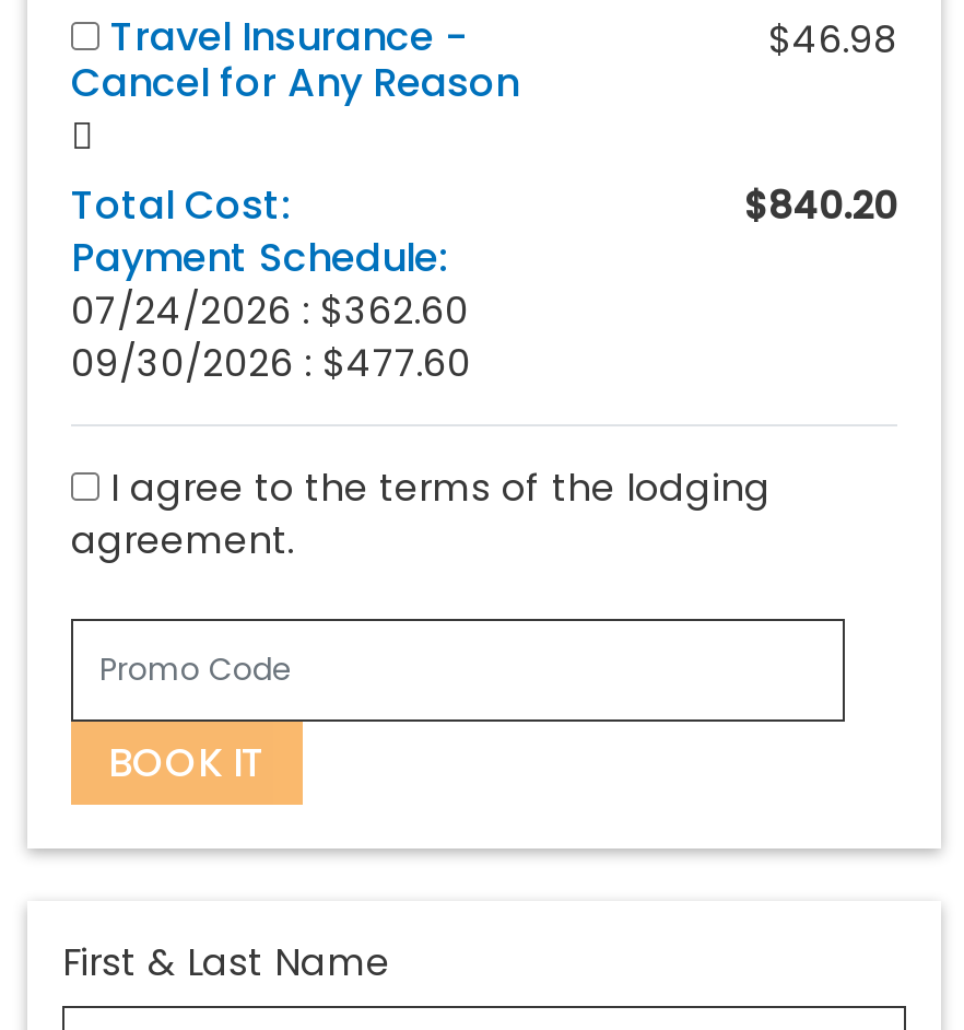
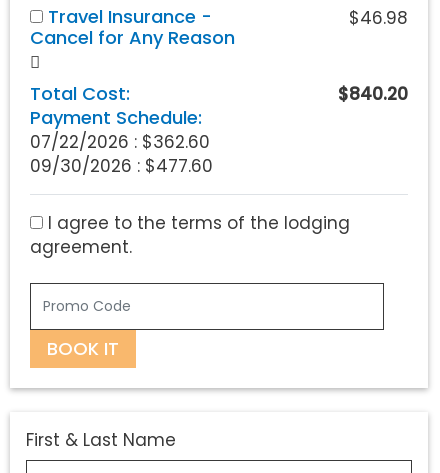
- 07/24/2026 : $362.60
+ 07/22/2026 : $362.60
